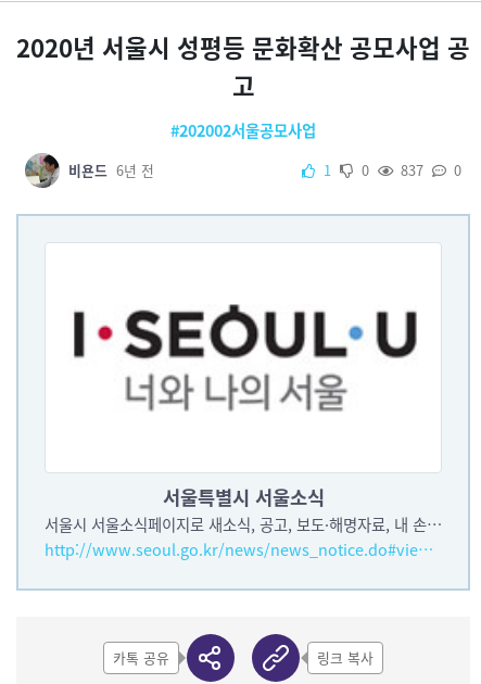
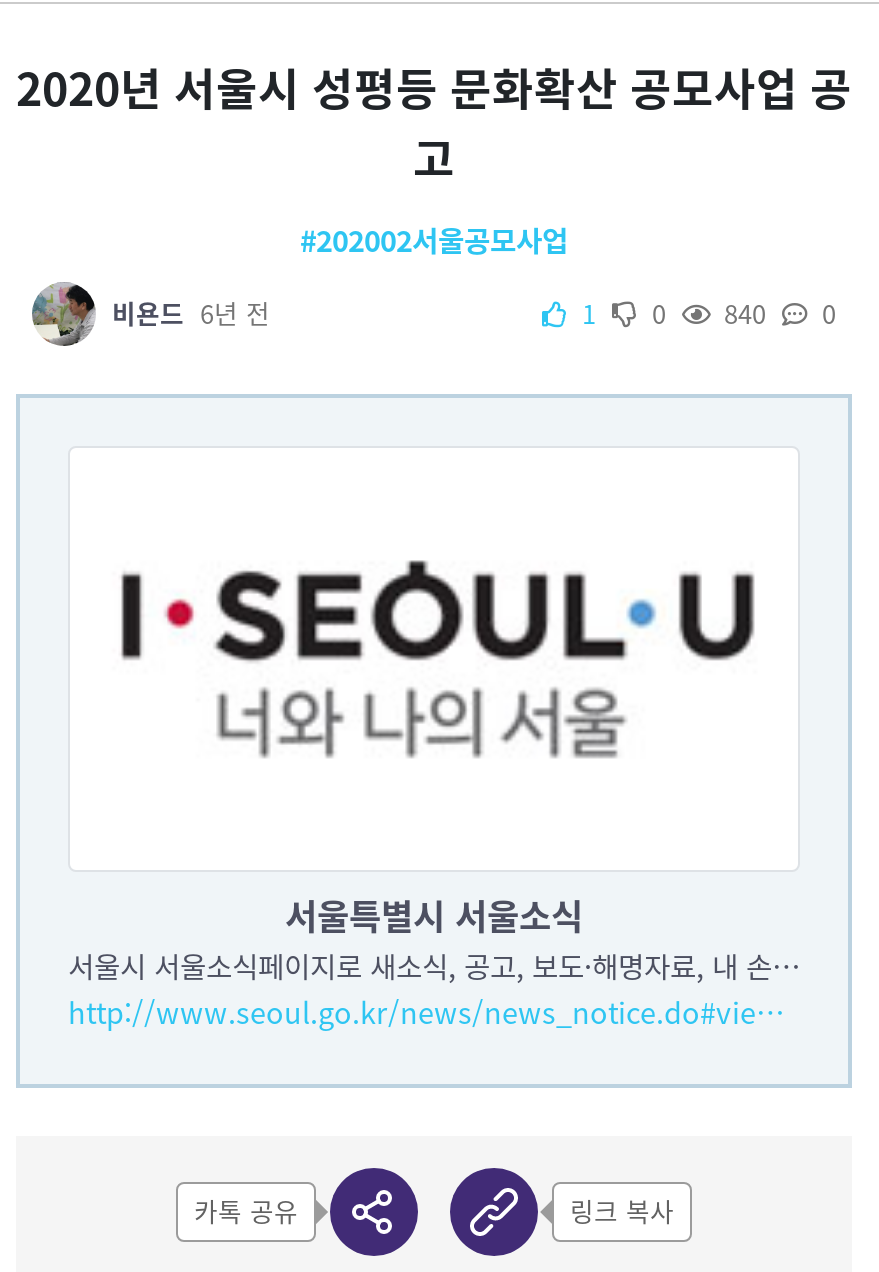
- 1 0 837 0
+ 1 0 840 0
